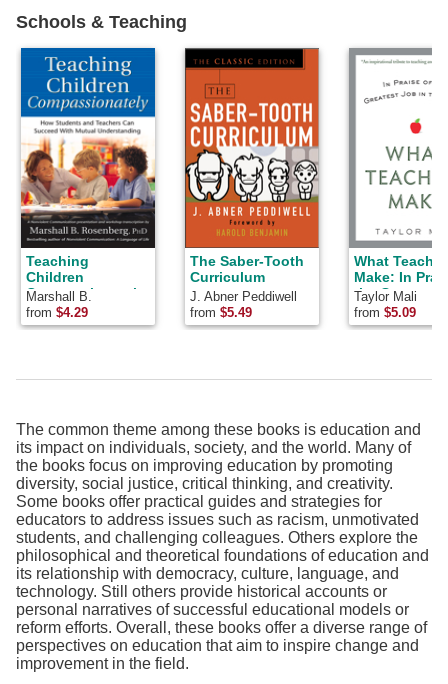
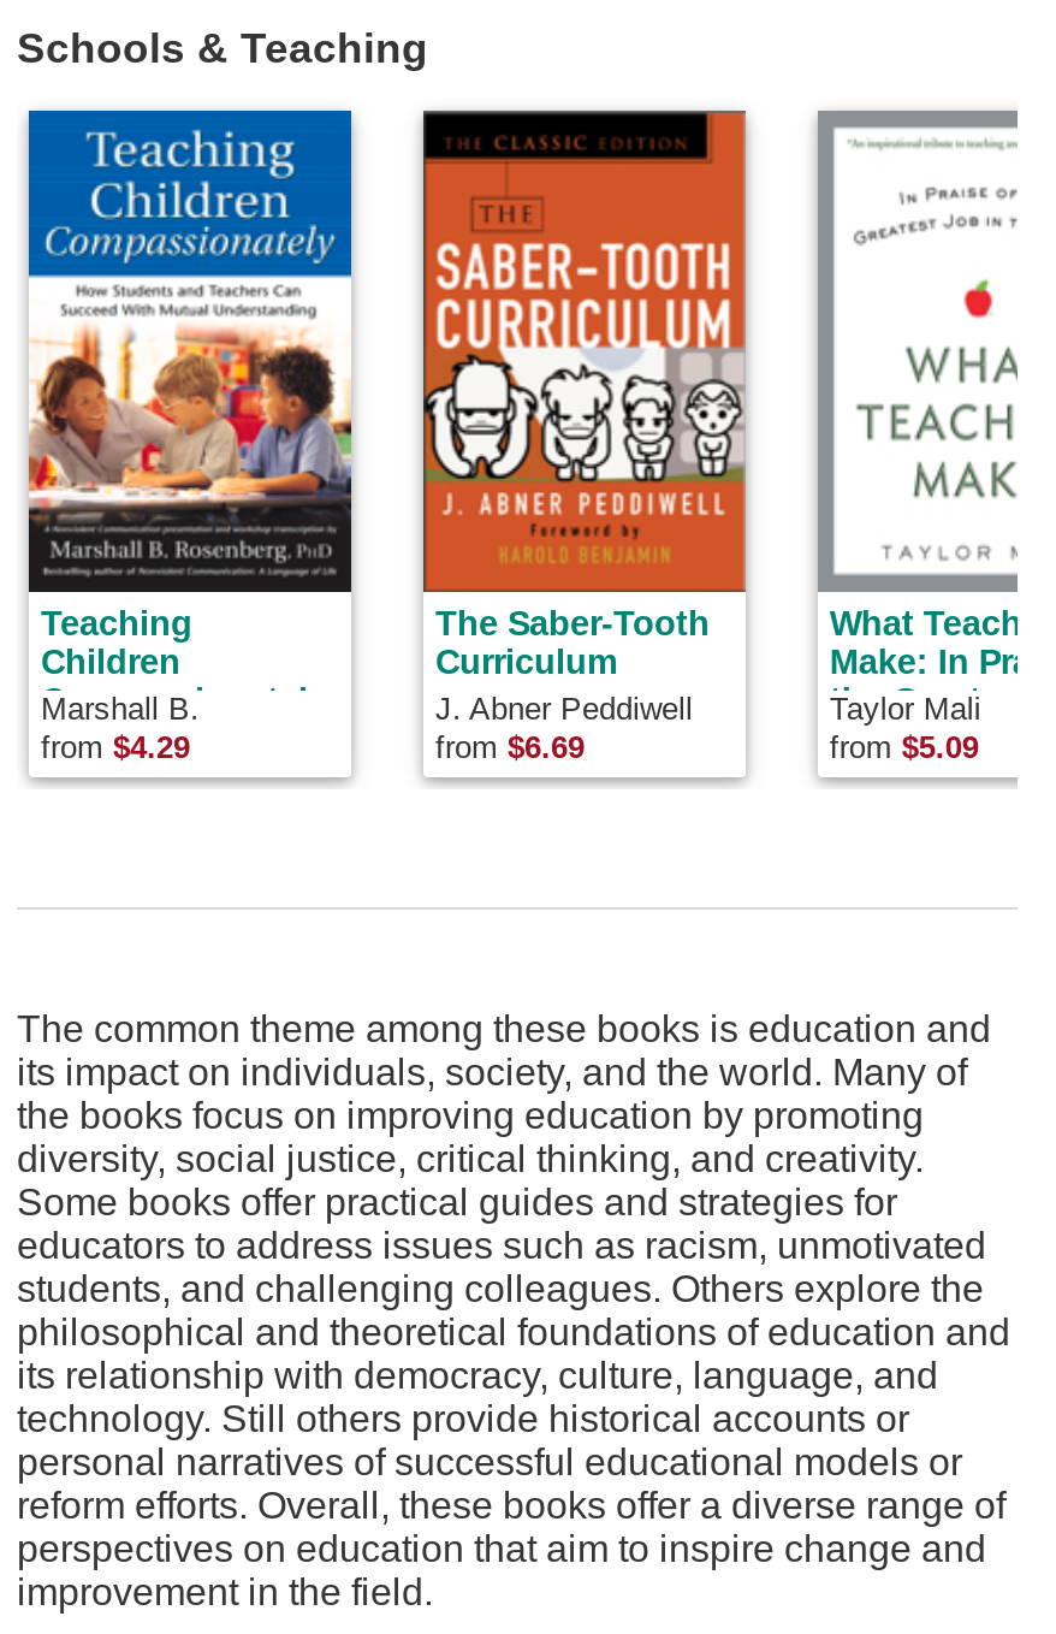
- from $5.49
+ from $6.69
